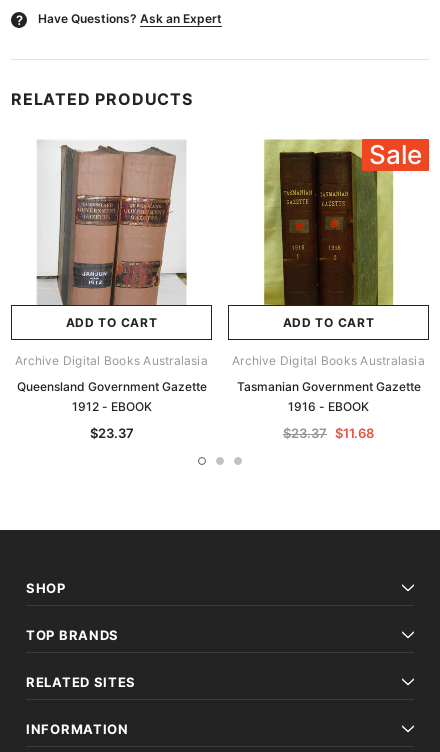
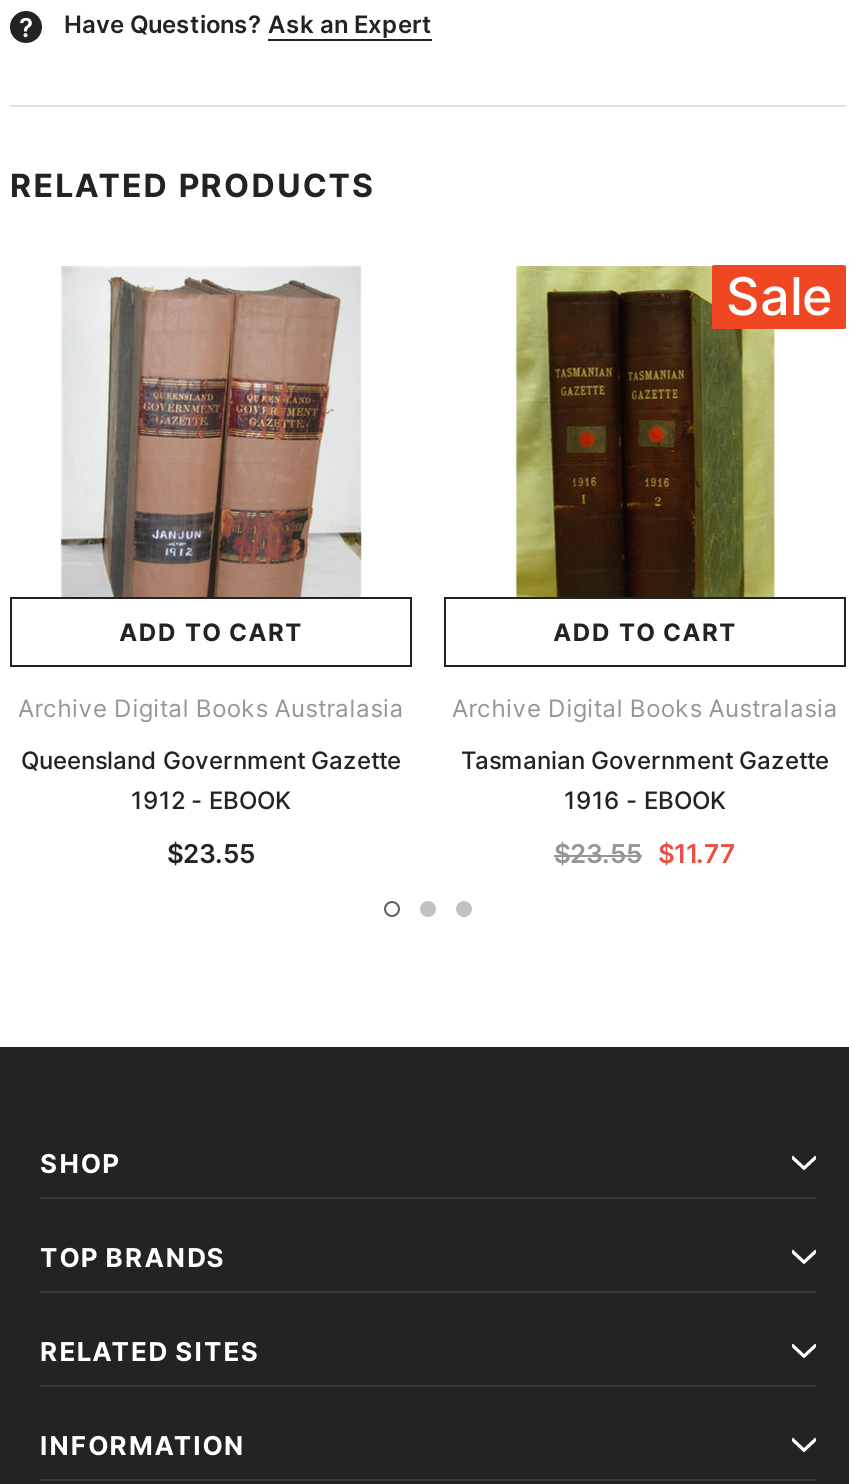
- $23.37
+ $23.55

- $23.37 $11.68
+ $23.55 $11.77
